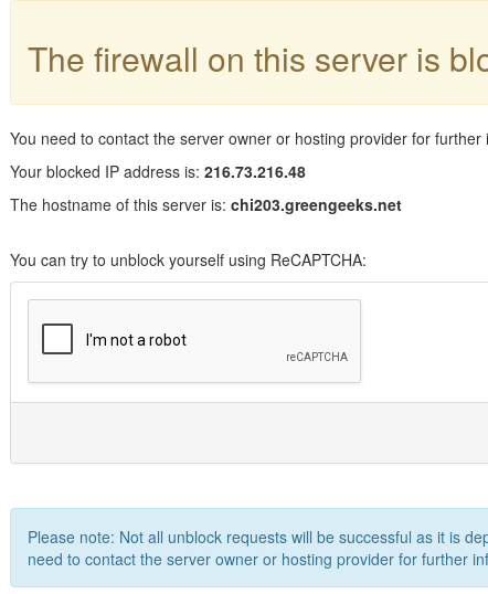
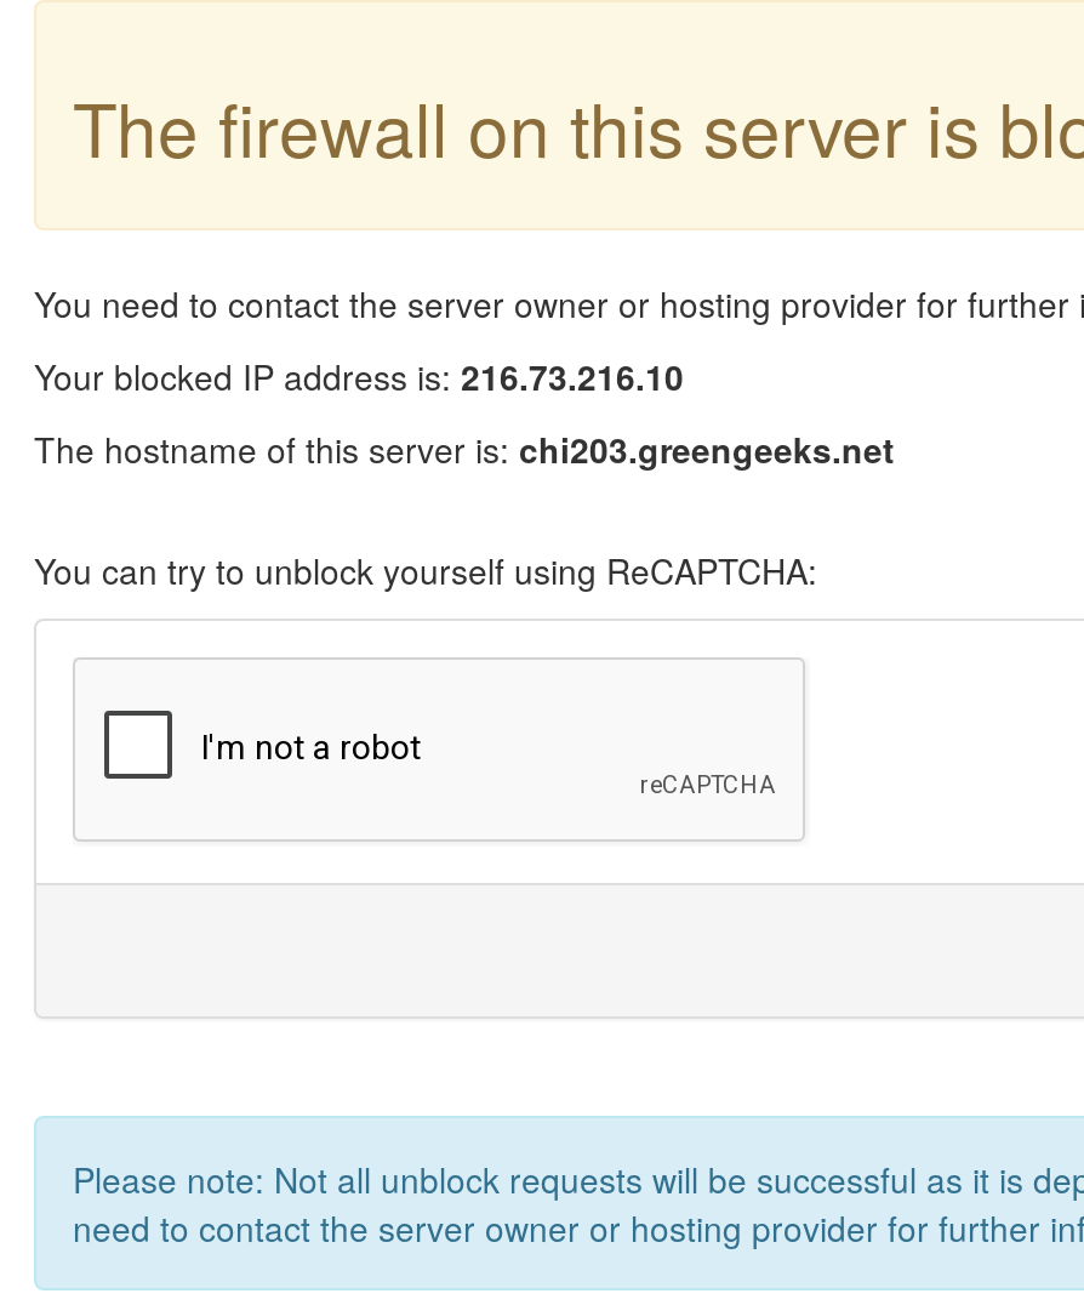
- Your blocked IP address is: 216.73.216.48
+ Your blocked IP address is: 216.73.216.10
